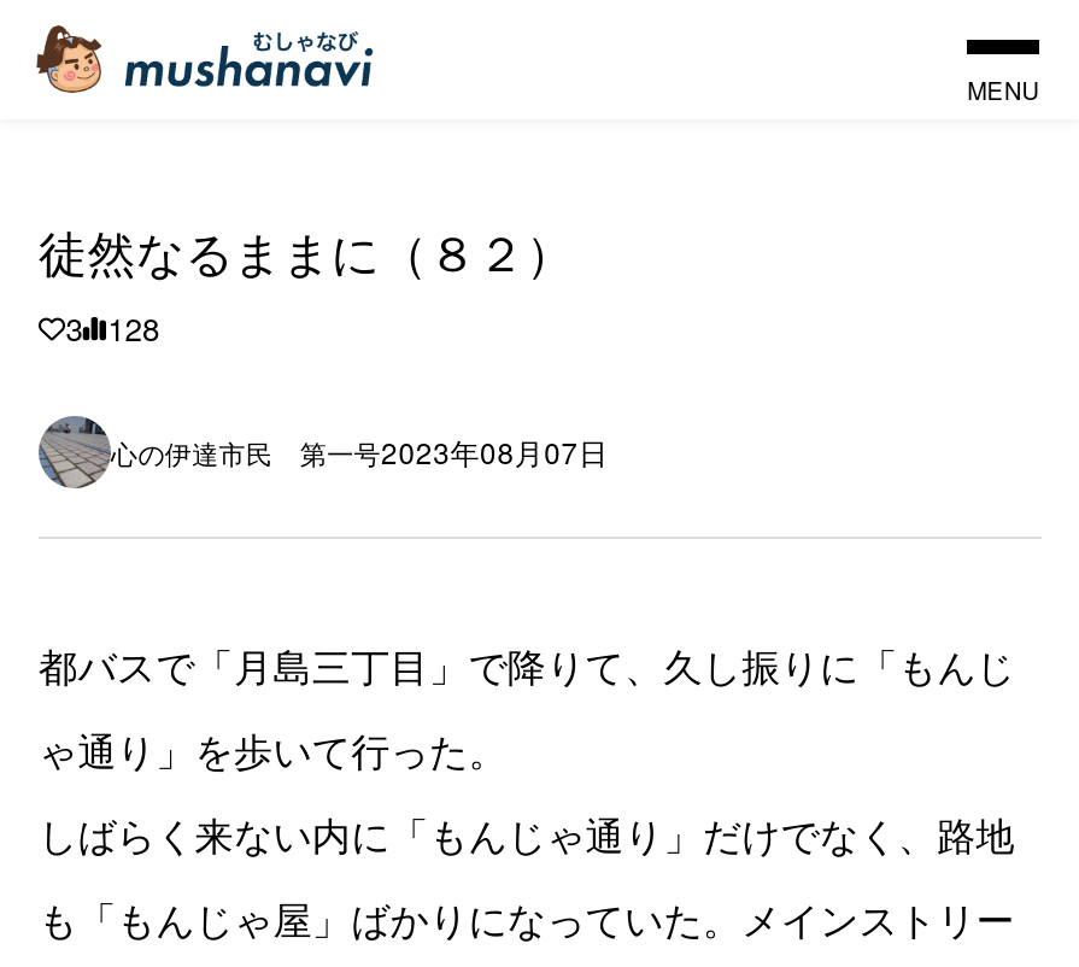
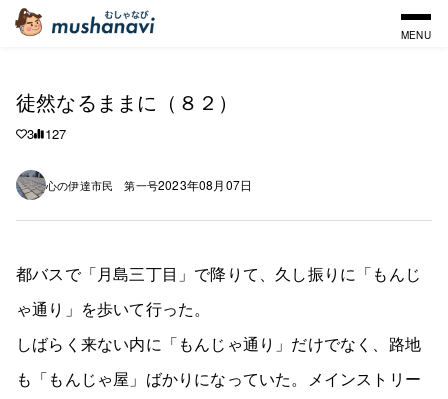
- 3 128
+ 3 127
